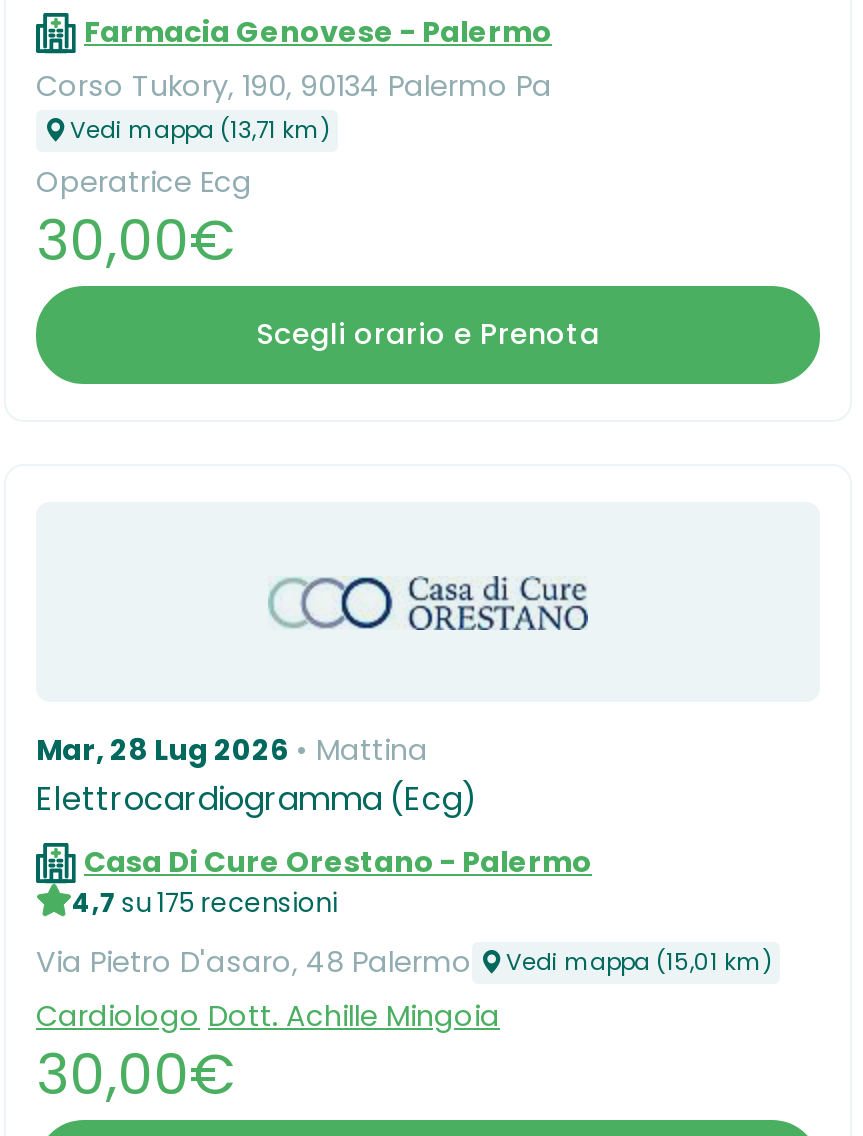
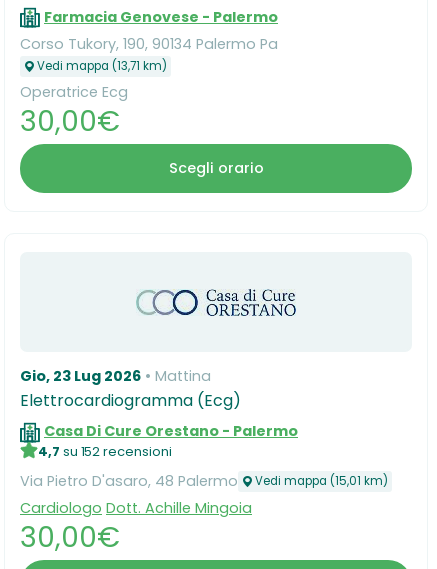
- Scegli orario e Prenota
+ Scegli orario

- Mar, 28 Lug 2026 Mattina
+ Gio, 23 Lug 2026 Mattina

- 4,7 su 175 recensioni
+ 4,7 su 152 recensioni
